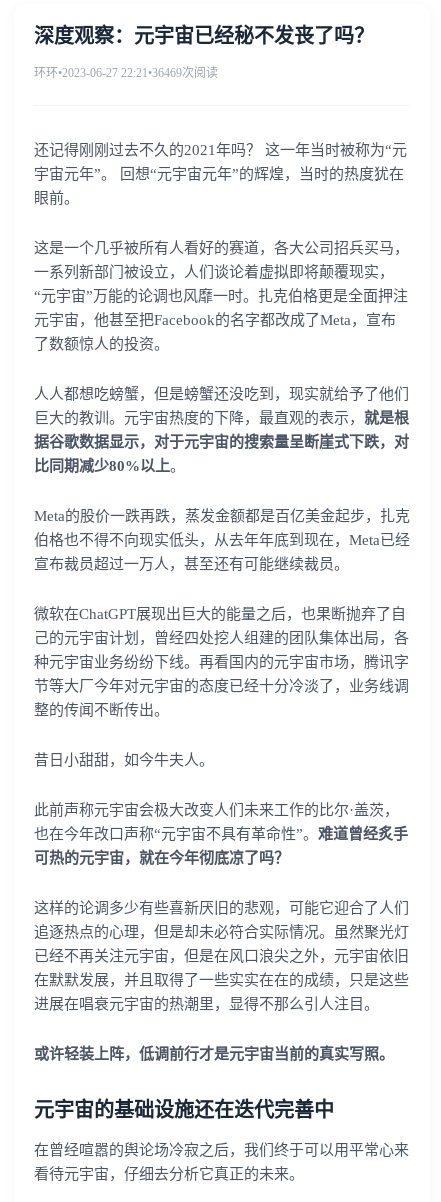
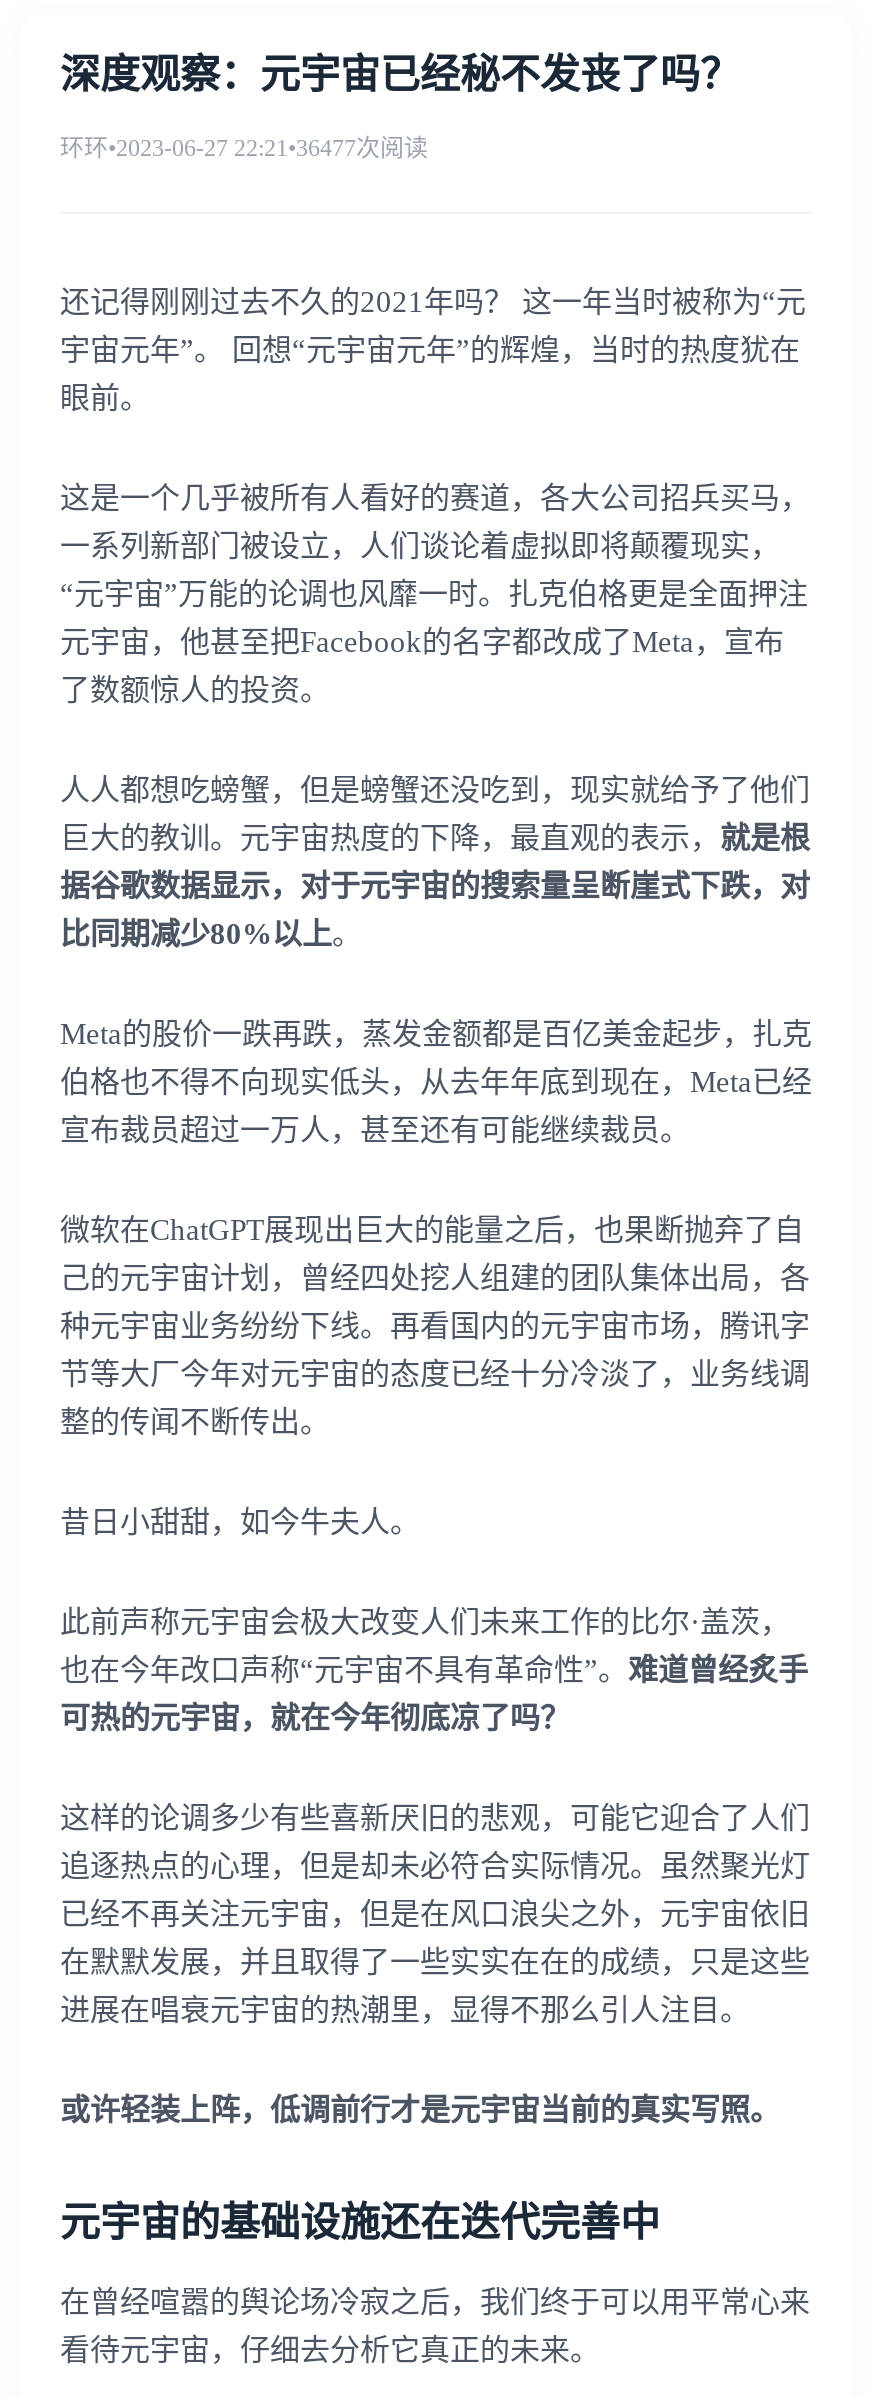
- 环环•2023-06-27 22:21•36469次阅读
+ 环环•2023-06-27 22:21•36477次阅读
